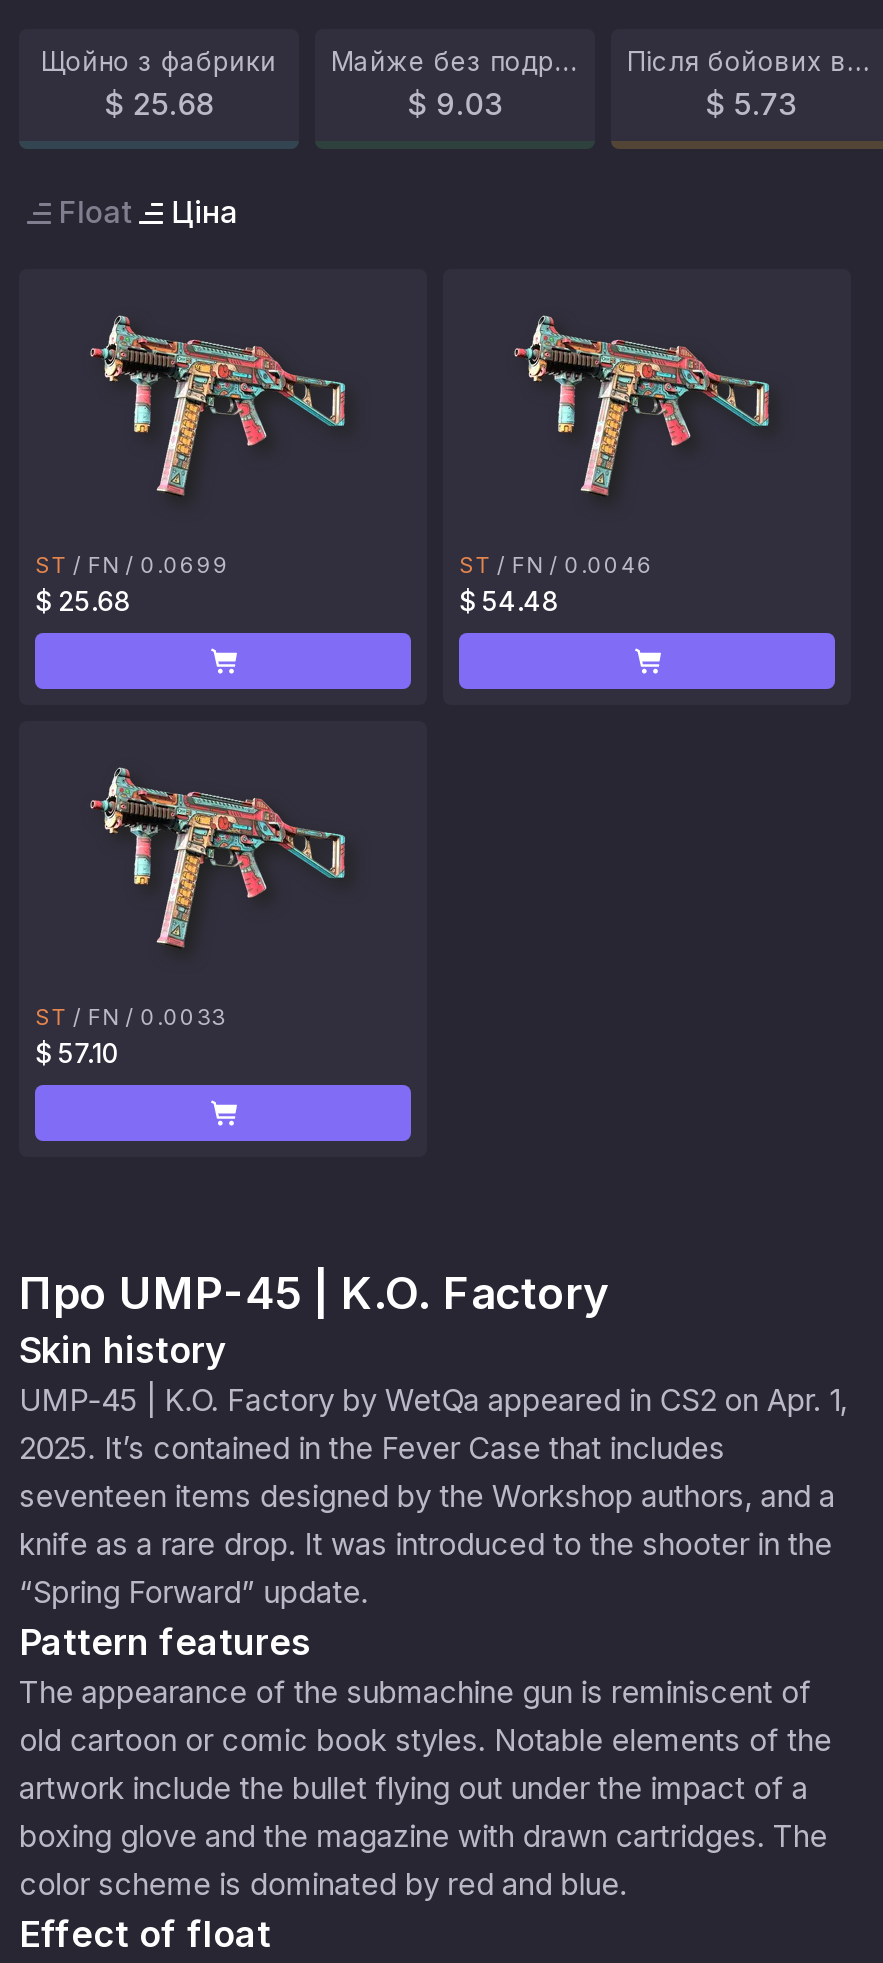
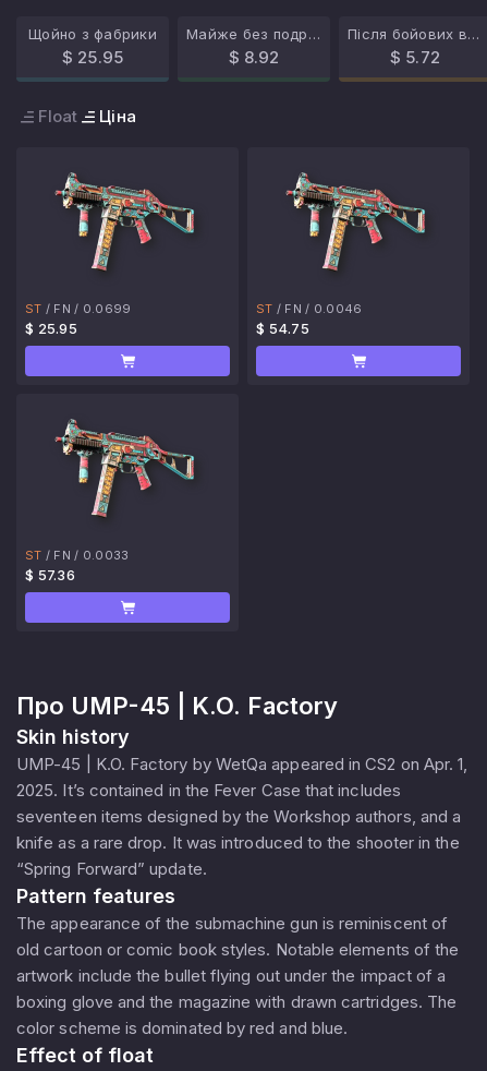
- $ 25.68
+ $ 25.95

- $ 9.03
+ $ 8.92

- $ 5.73
+ $ 5.72

- $ 25.68
+ $ 25.95

- $ 54.48
+ $ 54.75

- $ 57.10
+ $ 57.36
